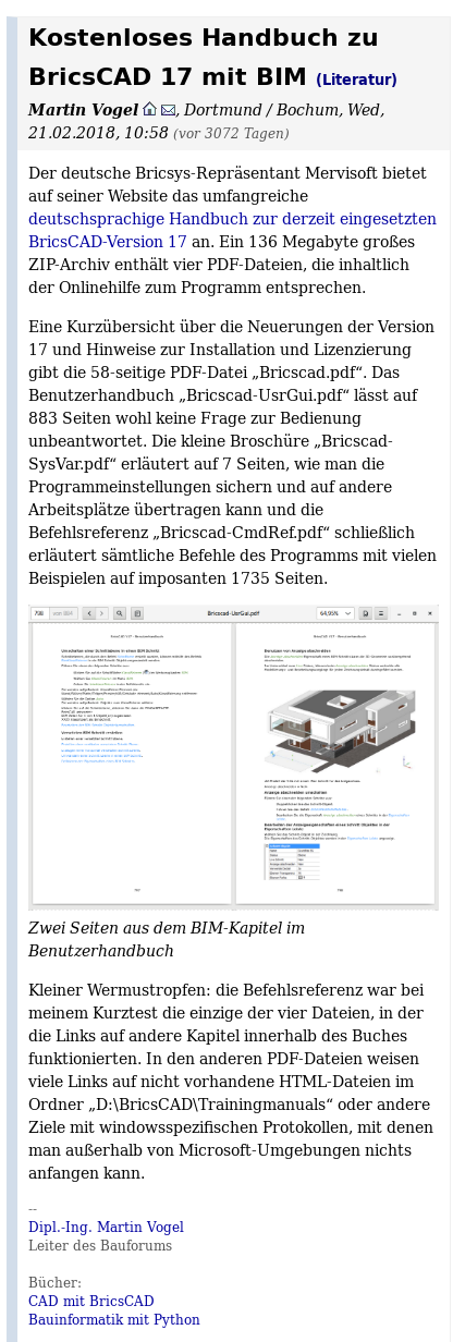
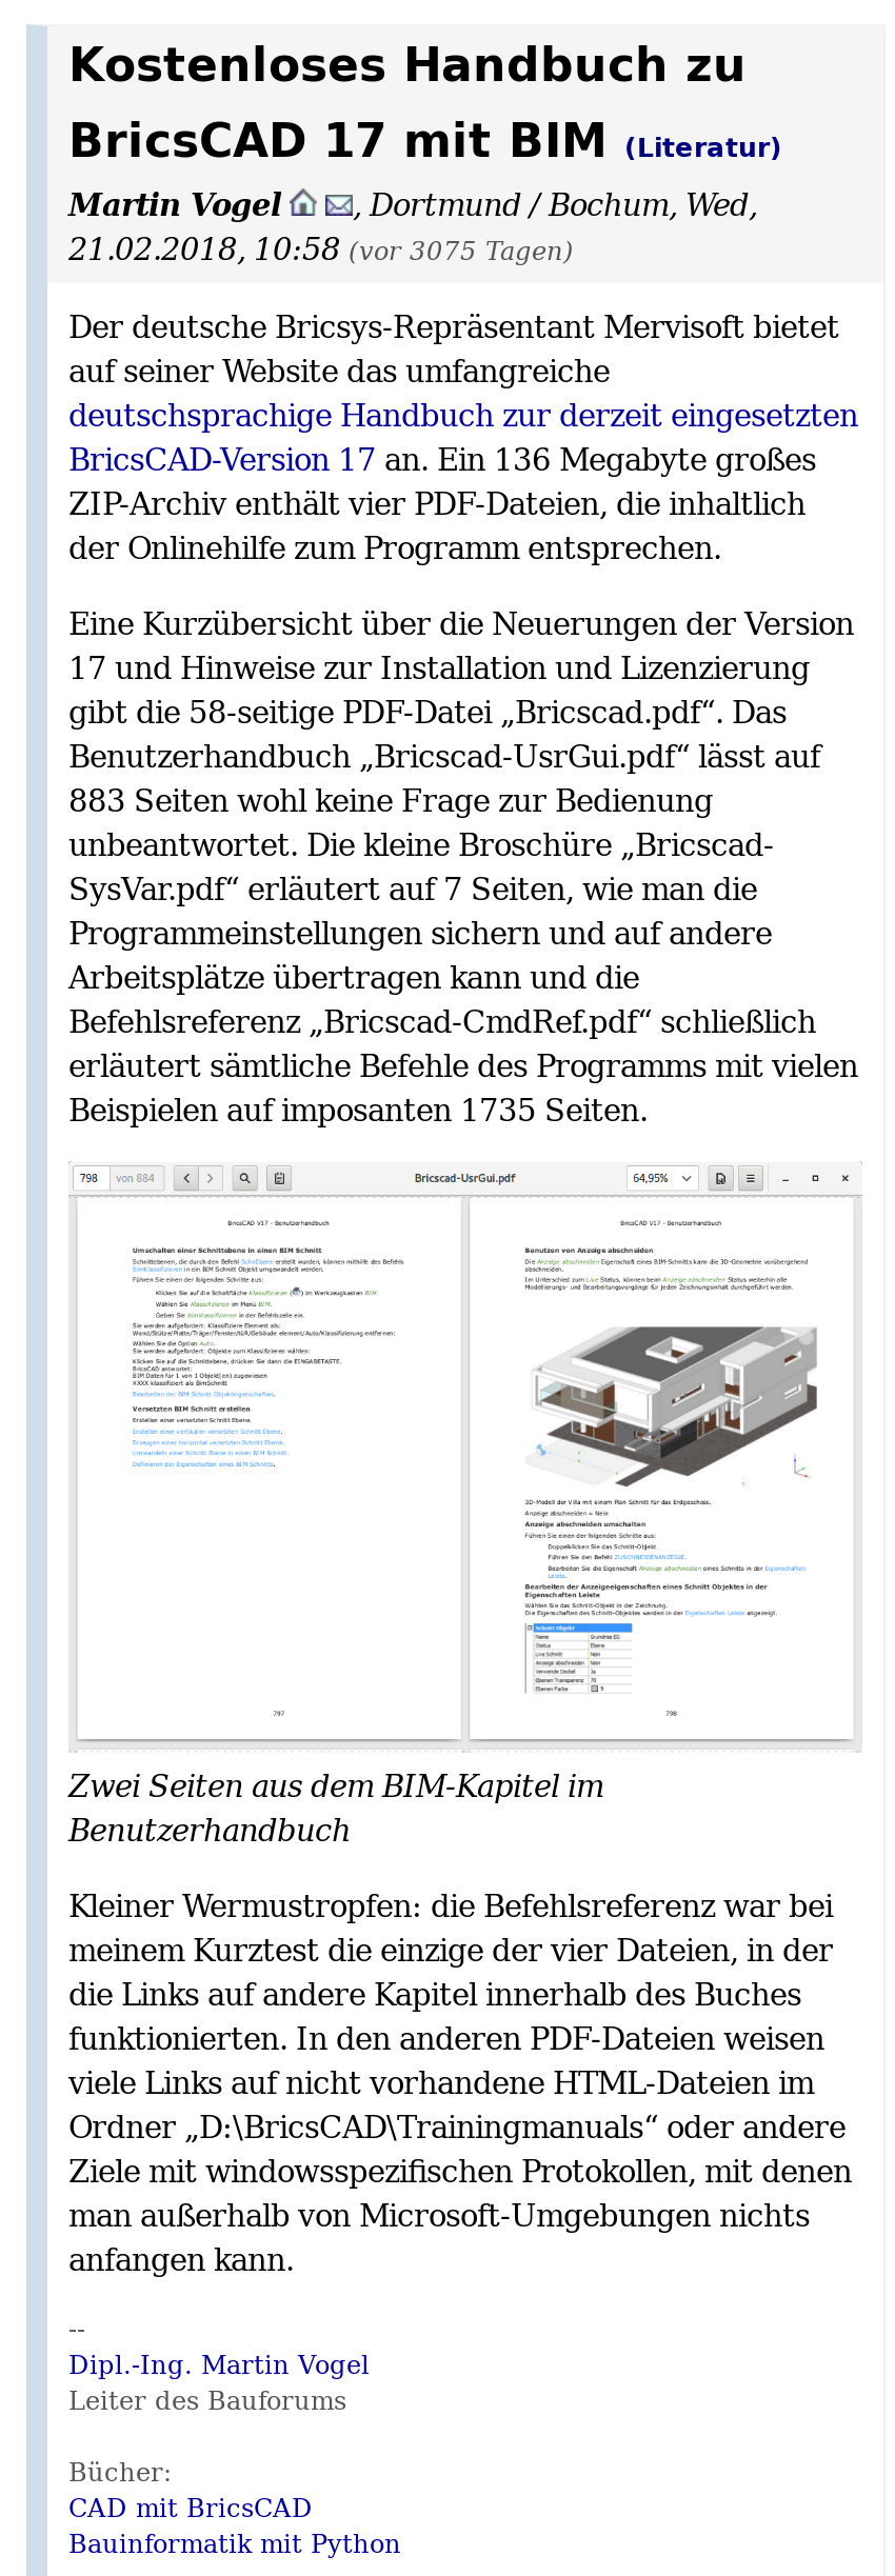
- 21.02.2018, 10:58 (vor 3072 Tagen)
+ 21.02.2018, 10:58 (vor 3075 Tagen)
